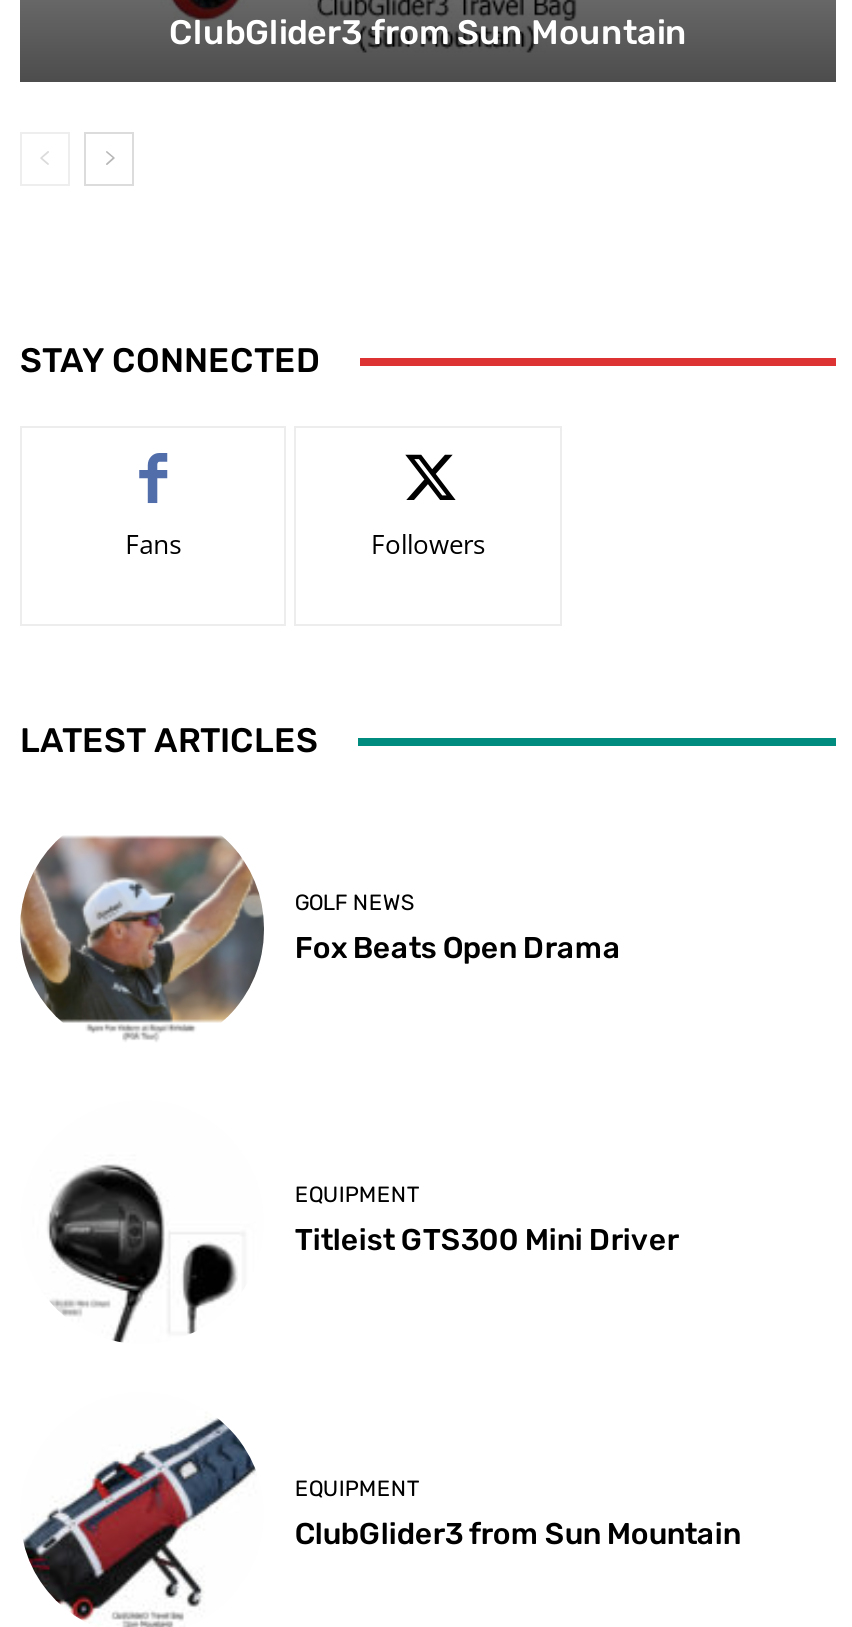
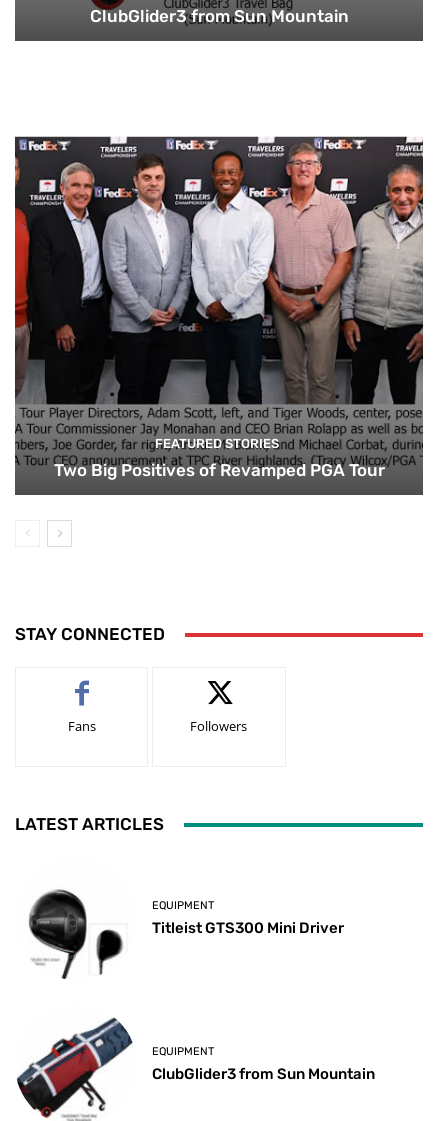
+ [image]
+ FEATURED STORIES
+ Two Big Positives of Revamped PGA Tour

moved down: STAY CONNECTED | Fans | Followers | LATEST ARTICLES

- [image]
- GOLF NEWS
- Fox Beats Open Drama
